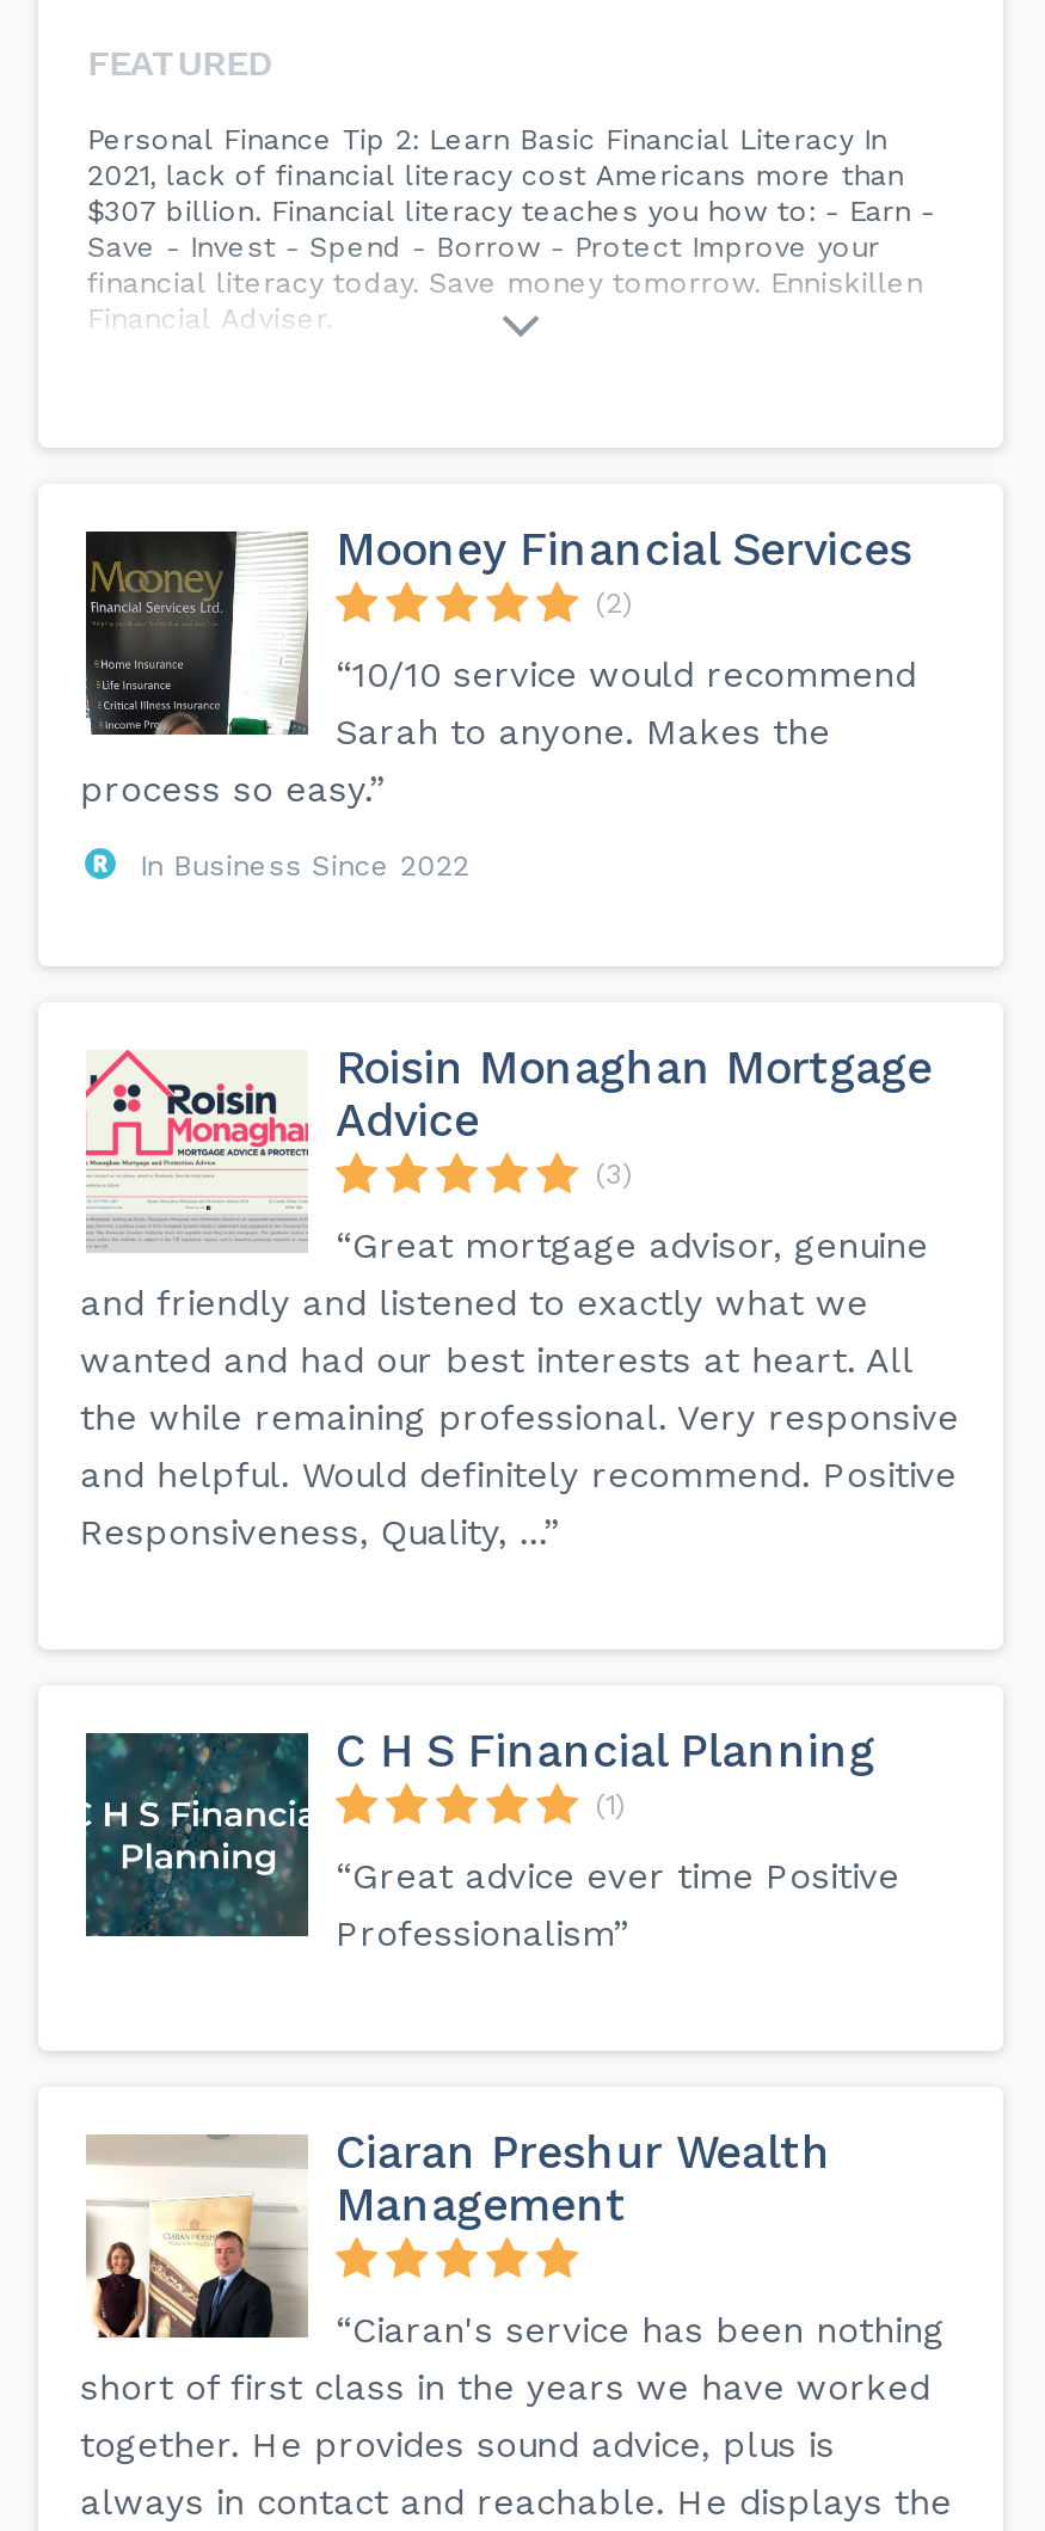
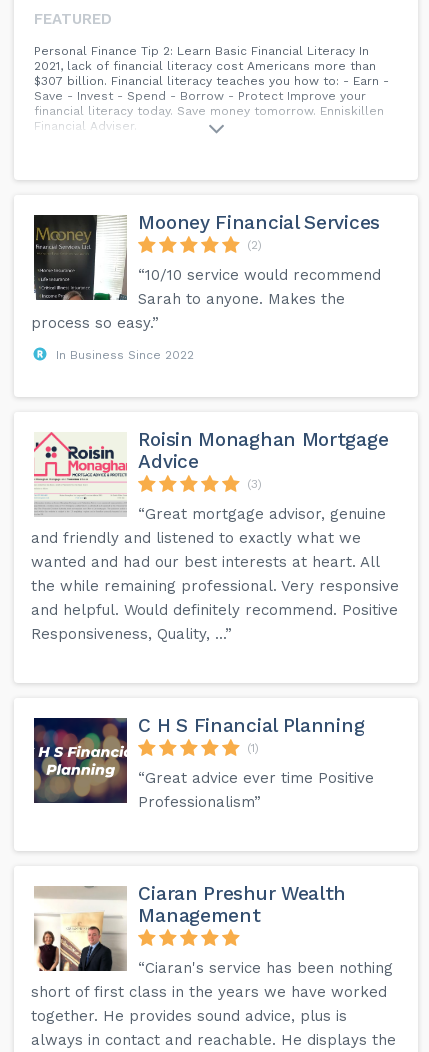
- [image]
+ [image]
